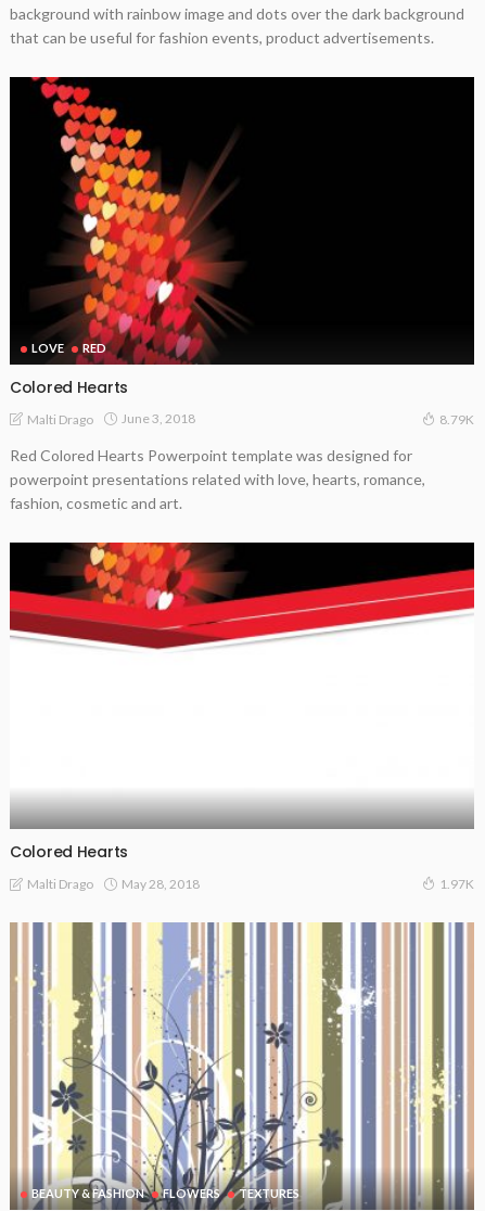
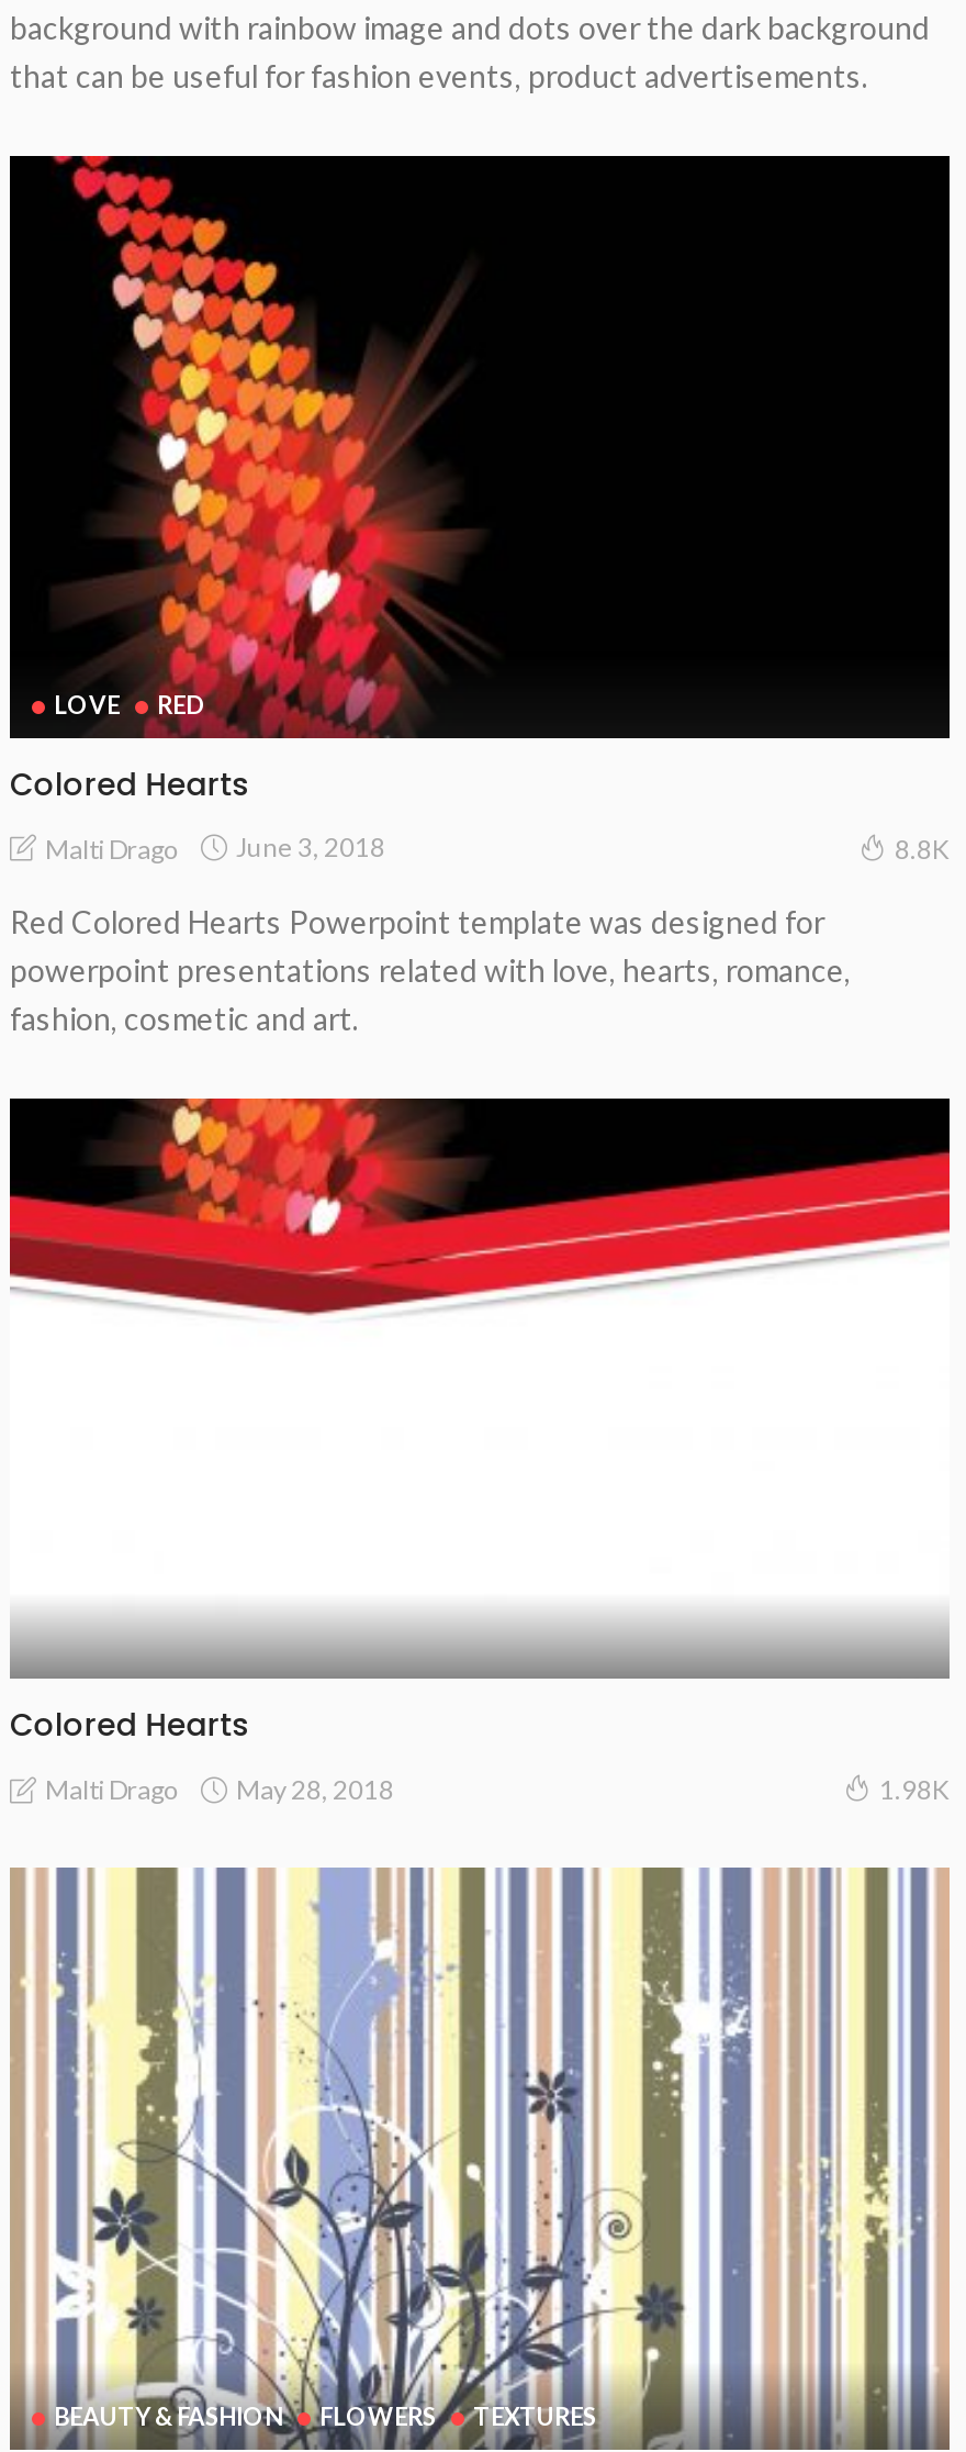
- 8.79K
+ 8.8K

- 1.97K
+ 1.98K
